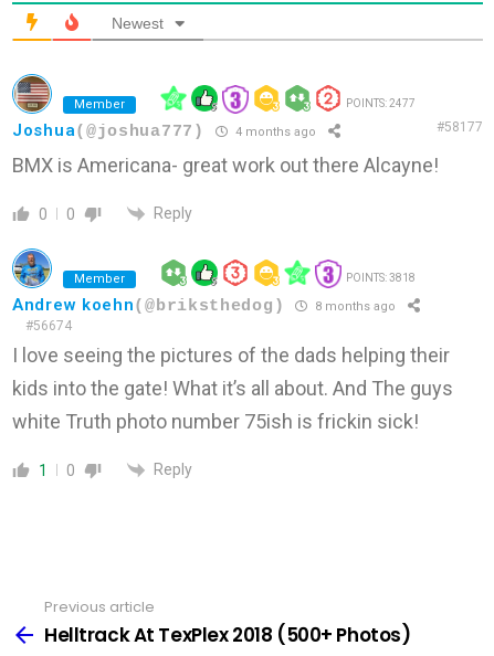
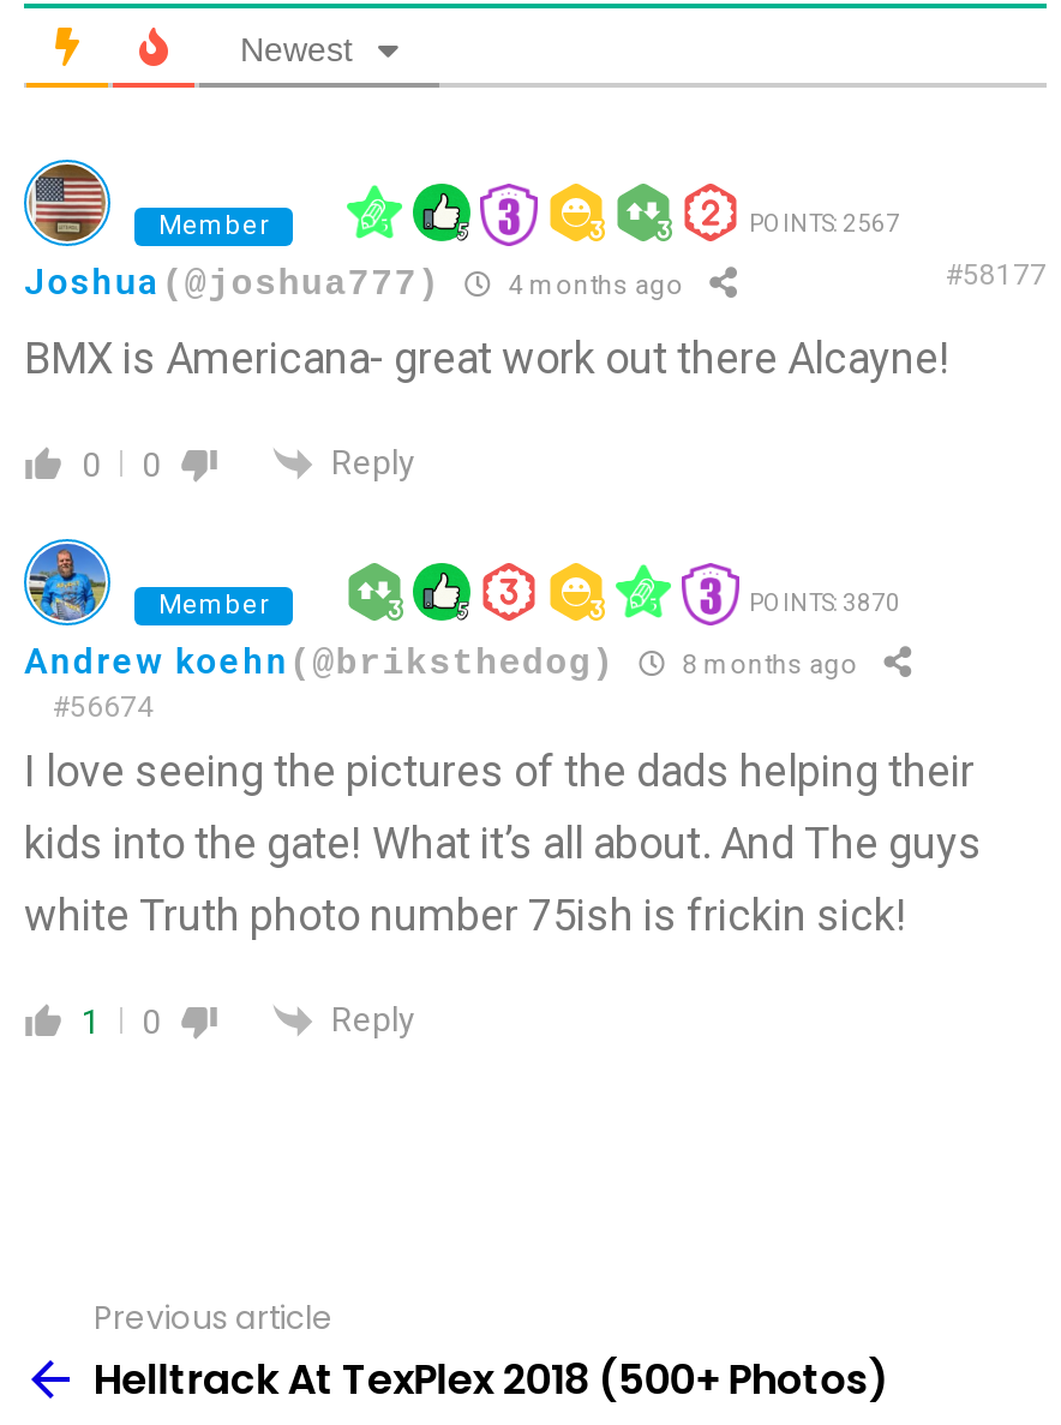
- POINTS: 2477
+ POINTS: 2567

- POINTS: 3818
+ POINTS: 3870
